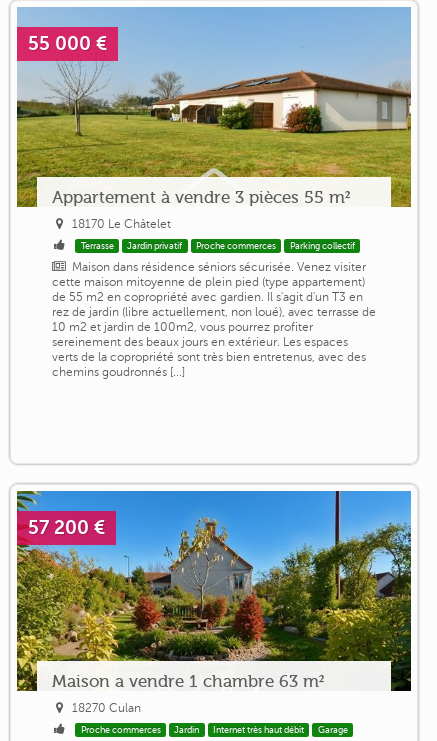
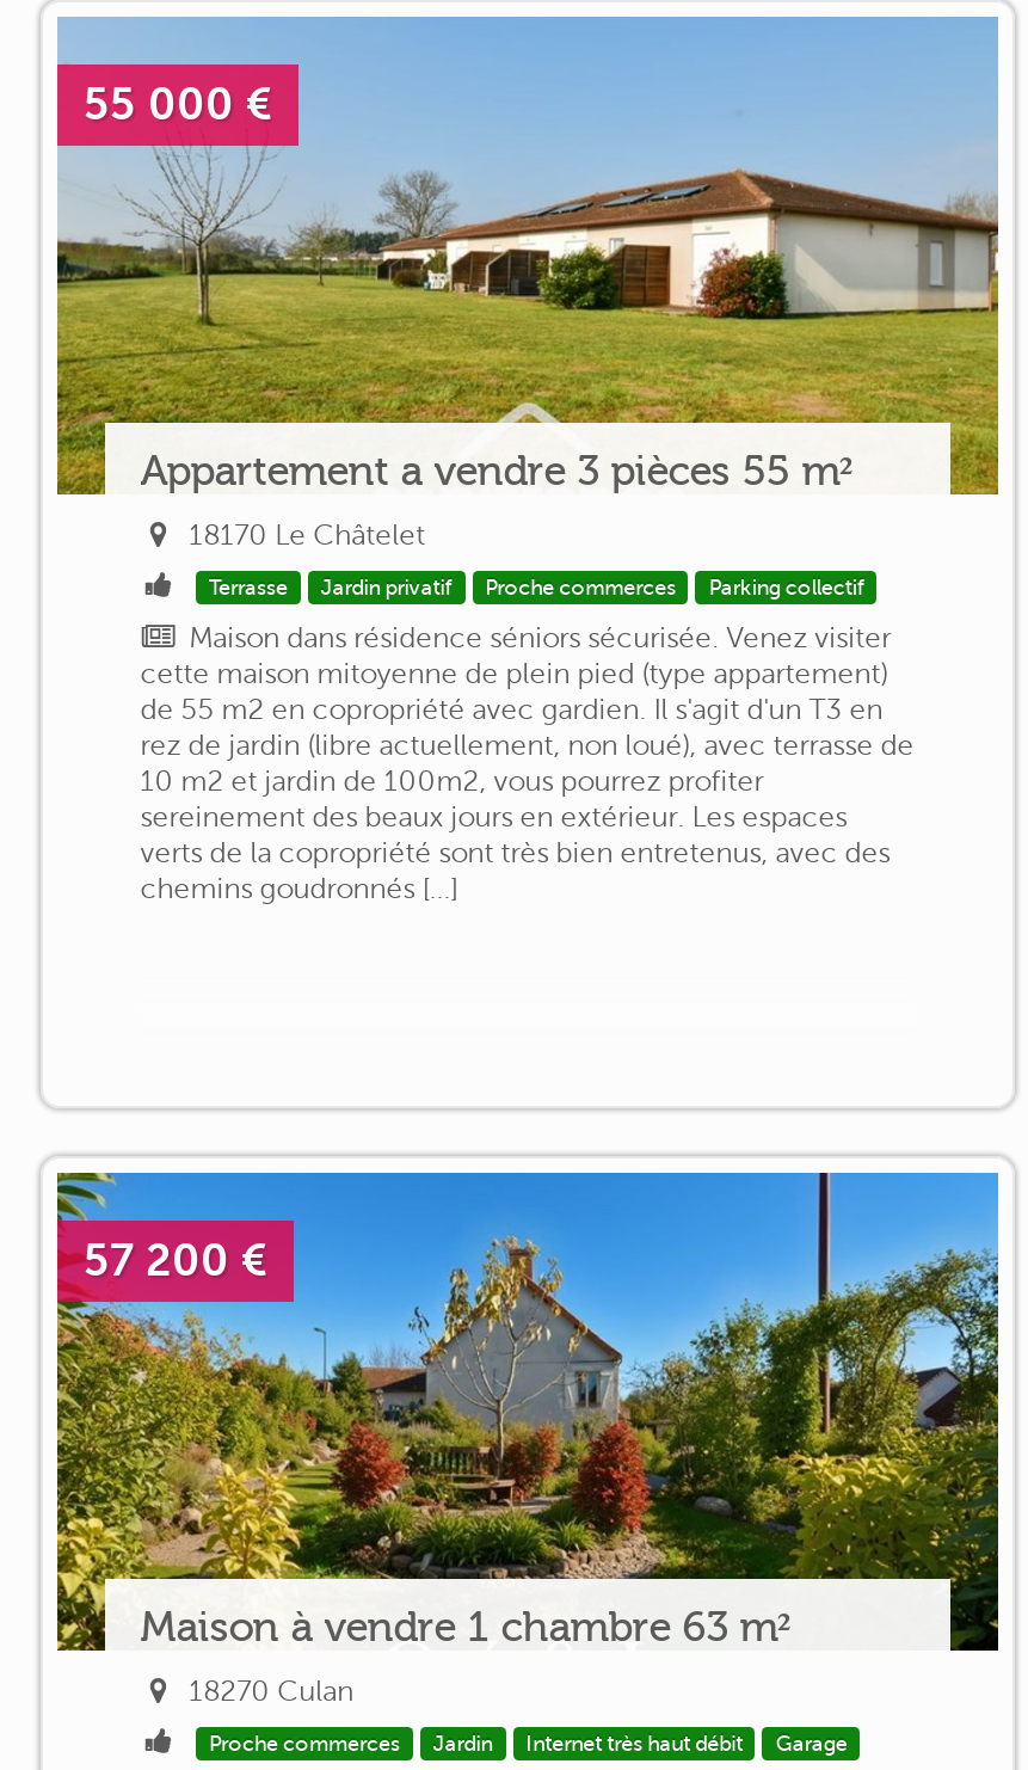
- Appartement à vendre 3 pièces 55 m²
+ Appartement a vendre 3 pièces 55 m²

- Maison a vendre 1 chambre 63 m²
+ Maison à vendre 1 chambre 63 m²
